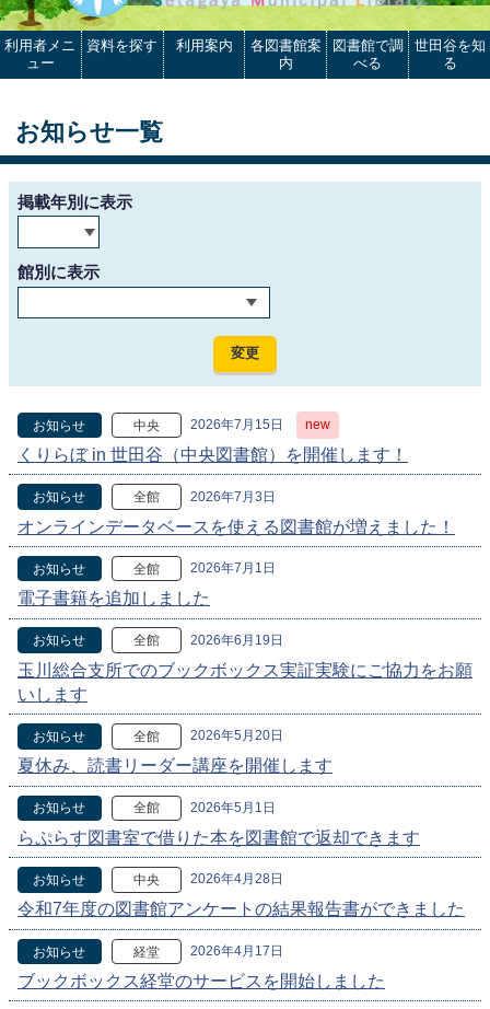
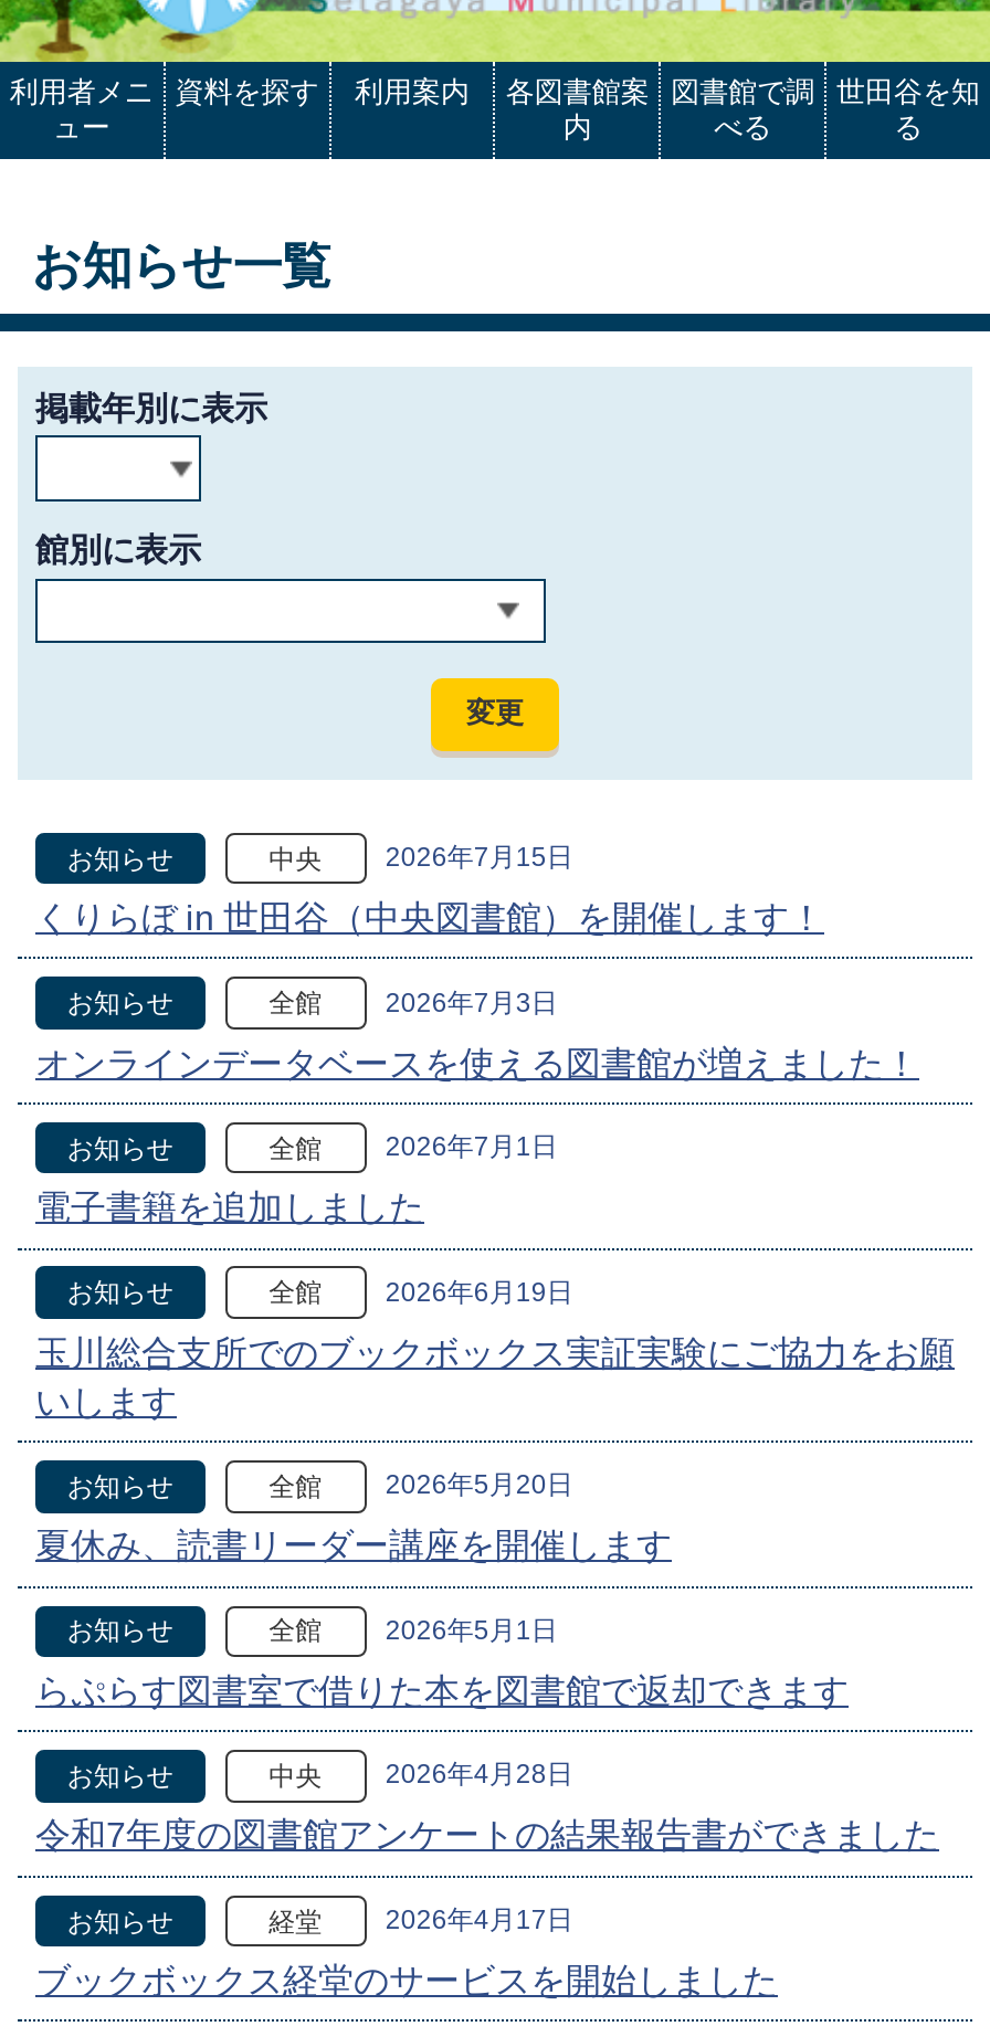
- new
